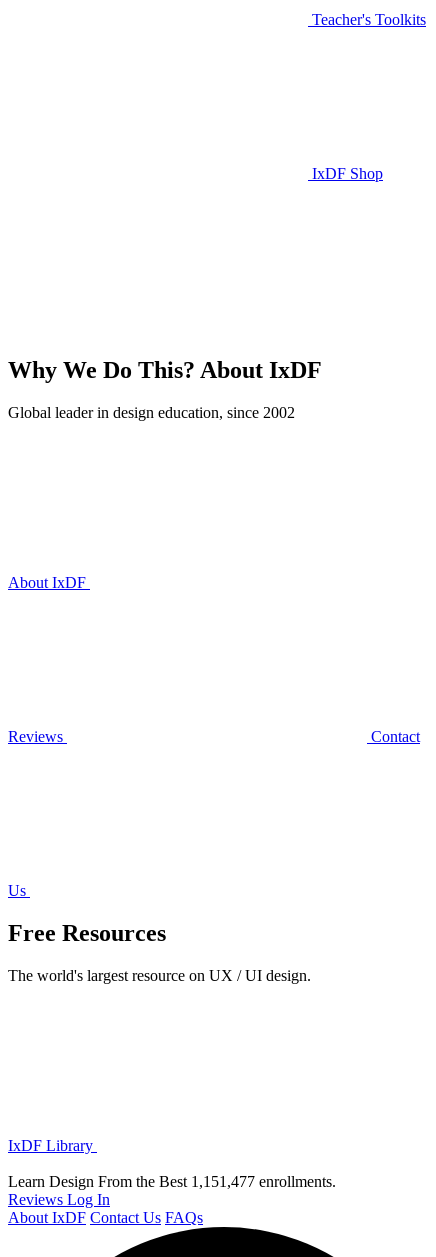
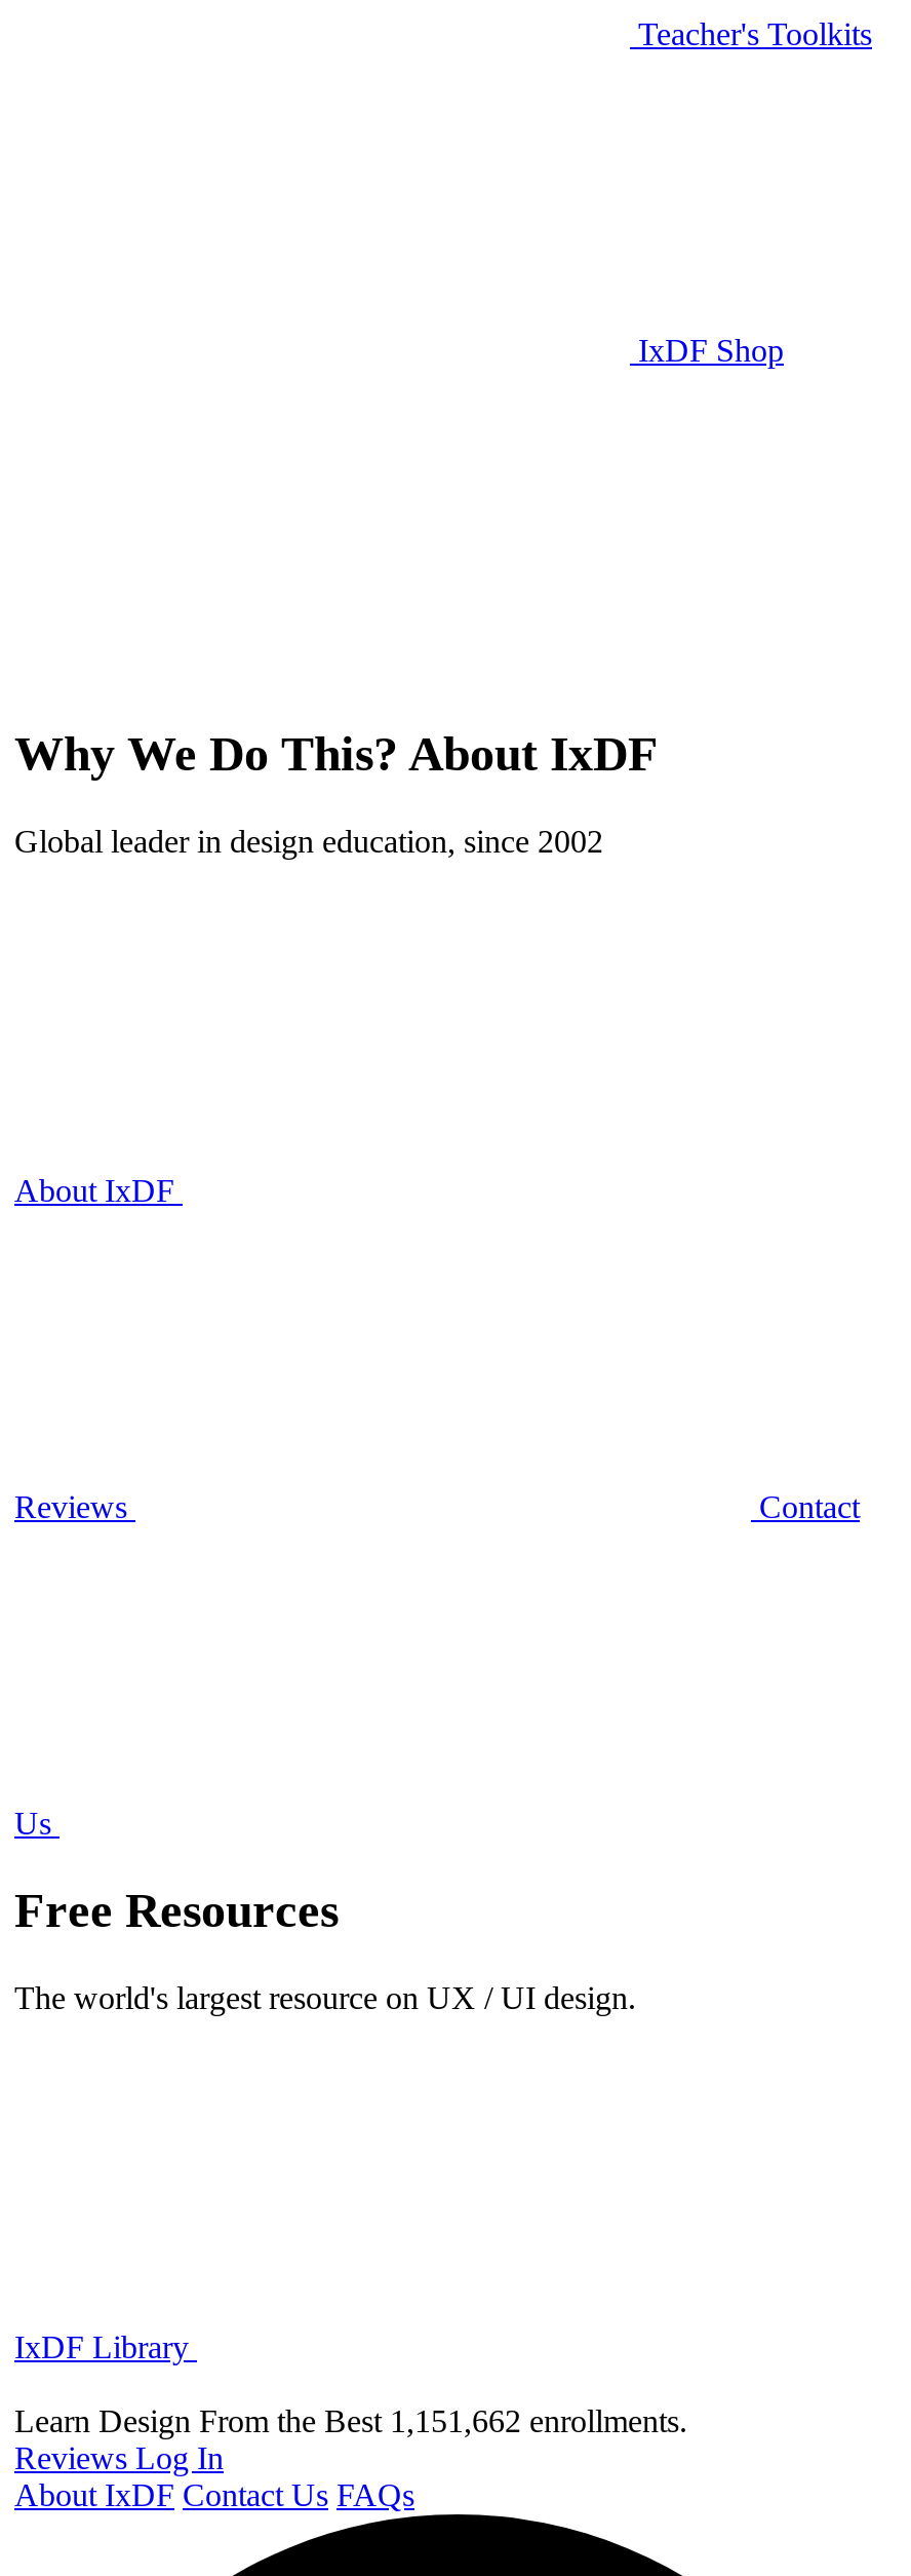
- Learn Design From the Best 1,151,477 enrollments.
+ Learn Design From the Best 1,151,662 enrollments.
